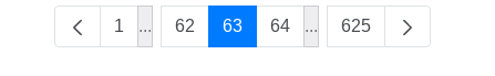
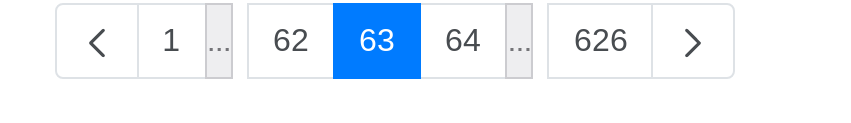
- 625
+ 626
